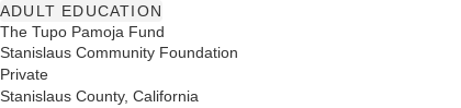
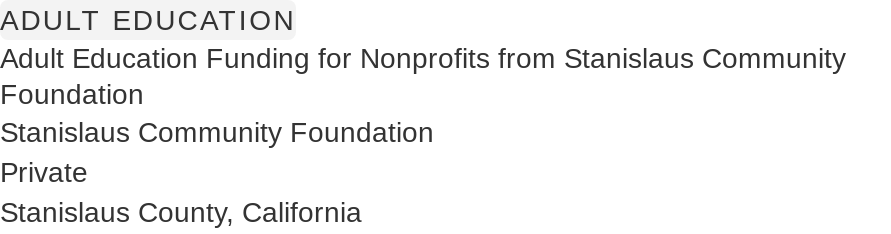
- The Tupo Pamoja Fund
+ Adult Education Funding for Nonprofits from Stanislaus Community
+ Foundation
